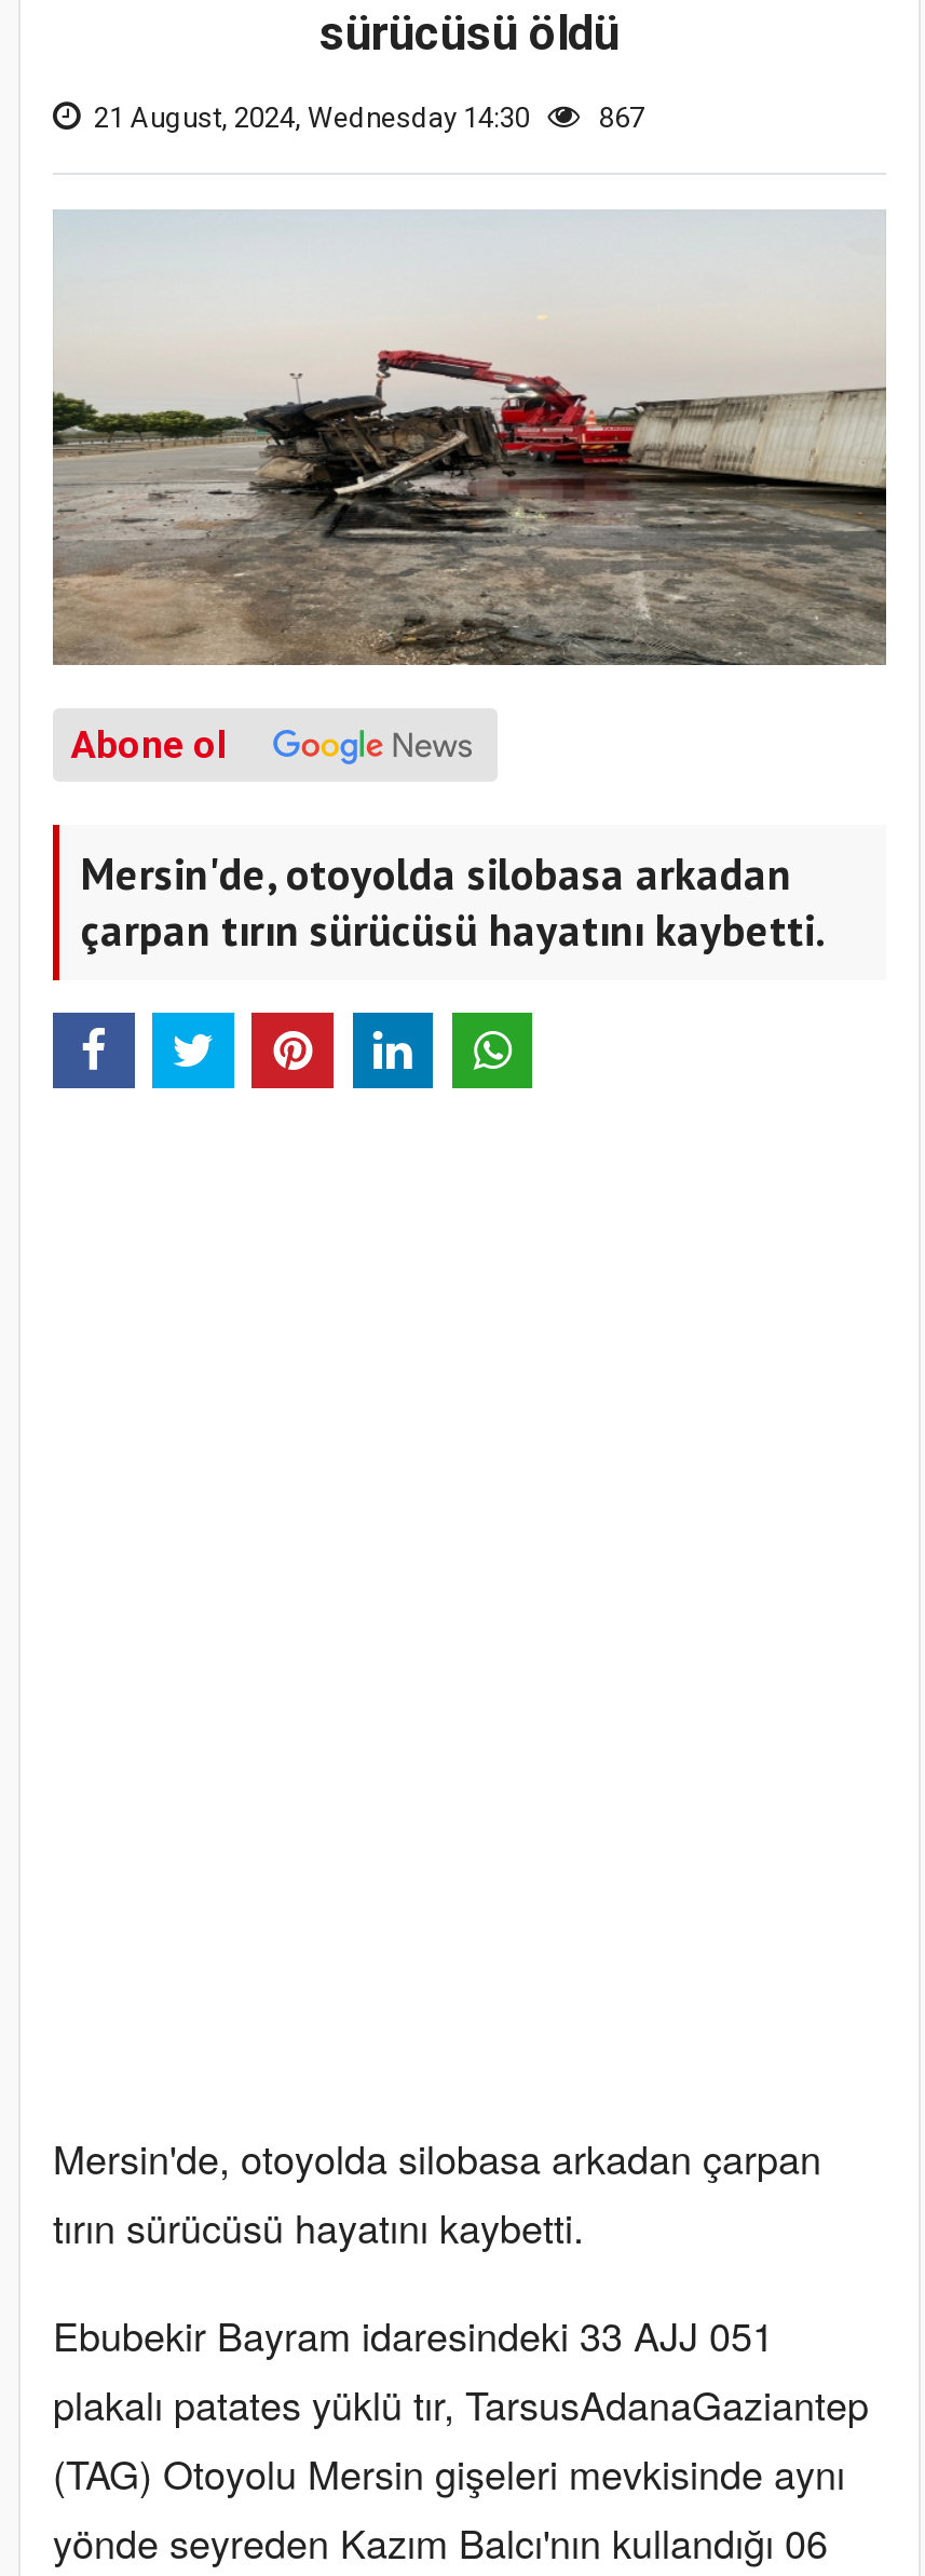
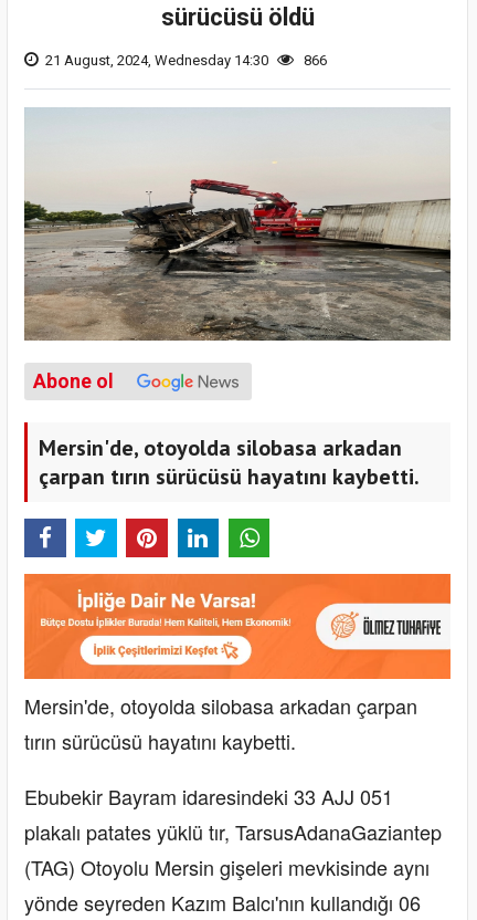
- 21 August, 2024, Wednesday 14:30 867
+ 21 August, 2024, Wednesday 14:30 866

+ [image]
